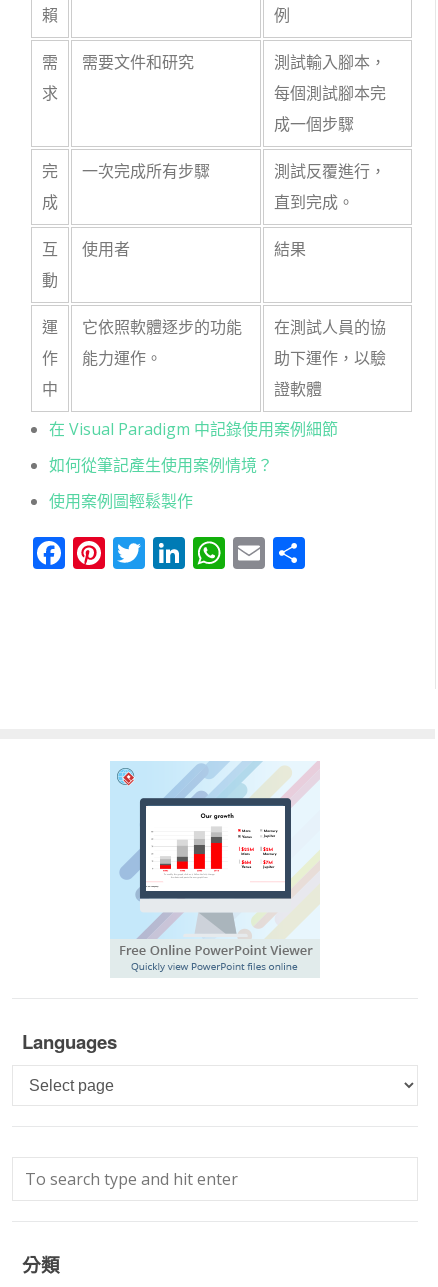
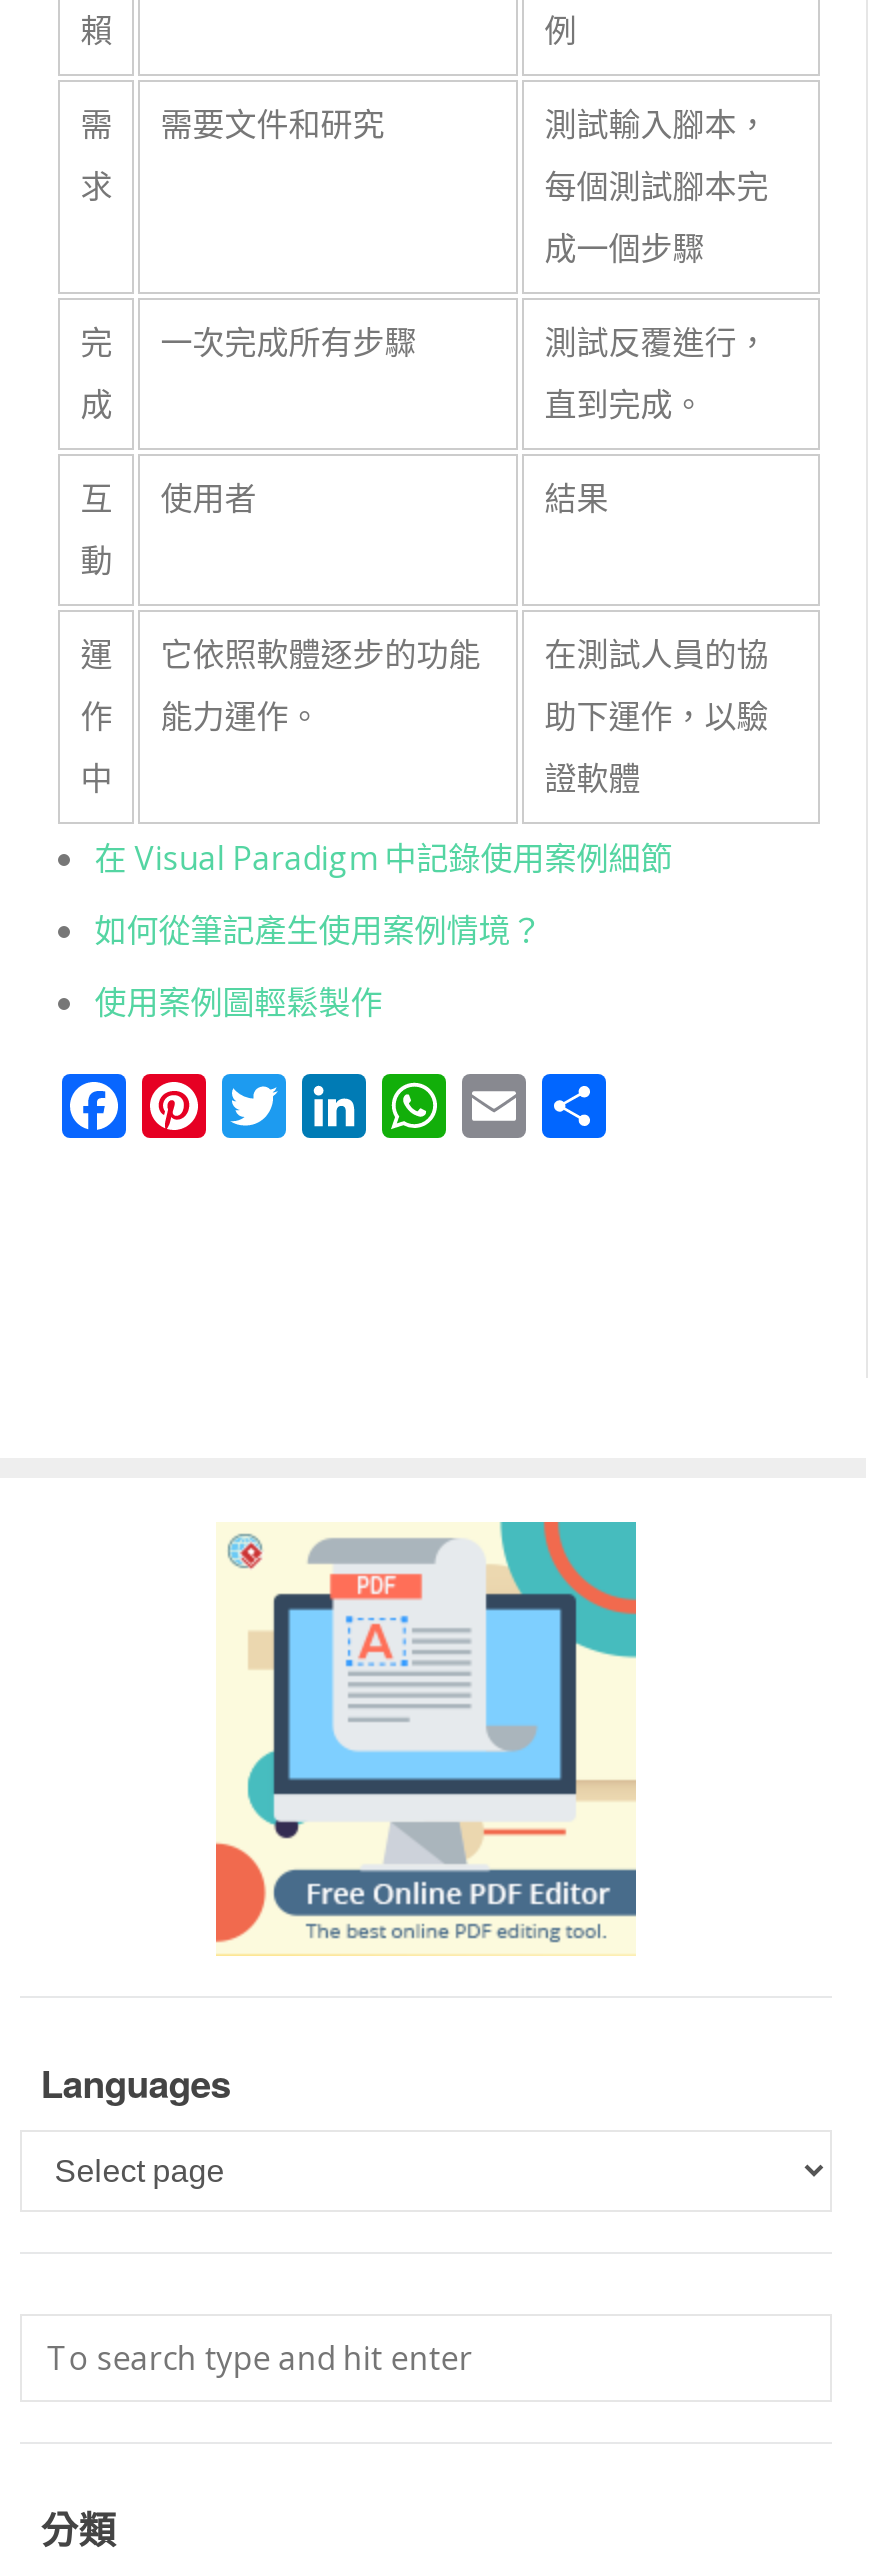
- [image]
+ [image]
